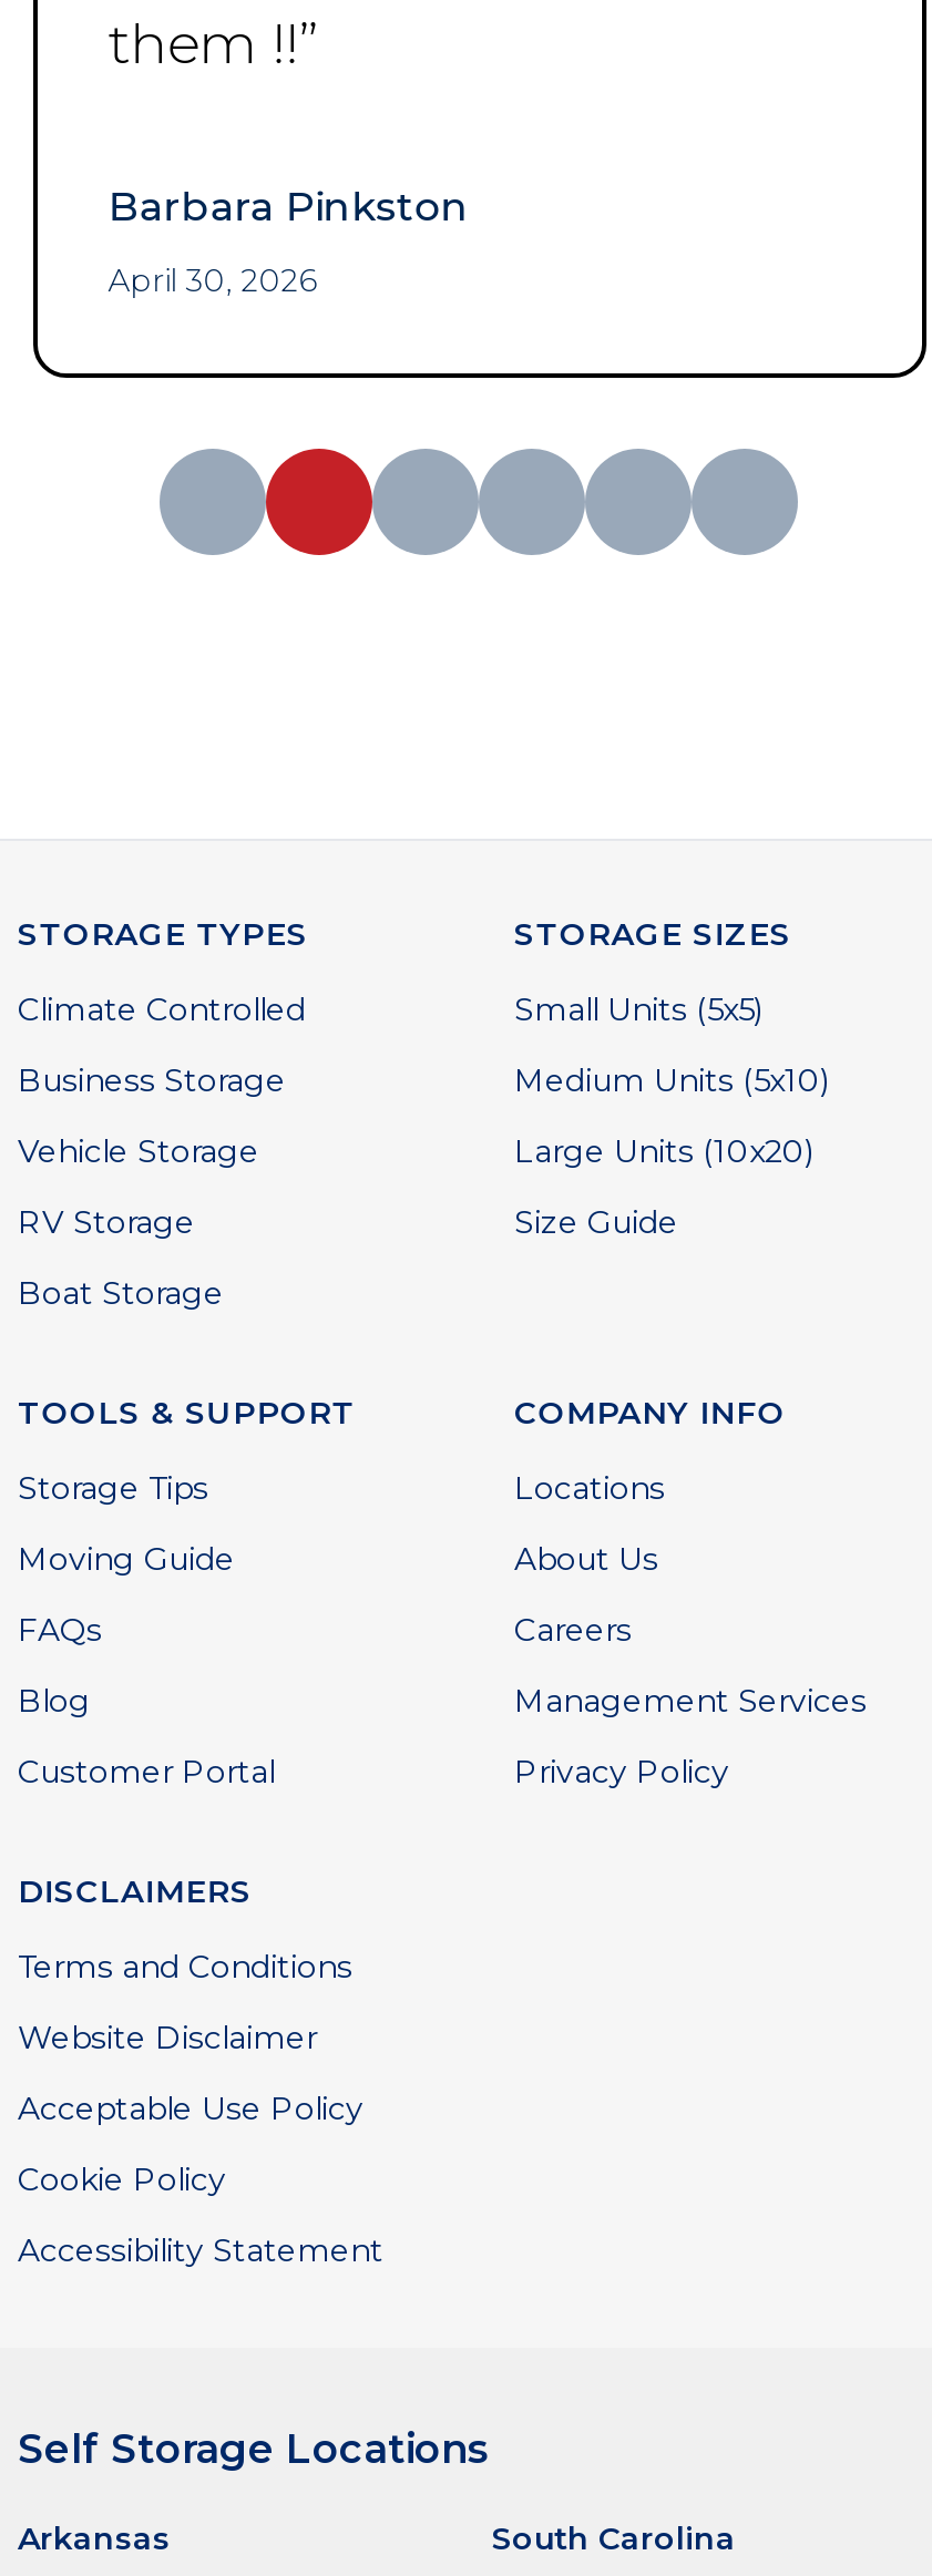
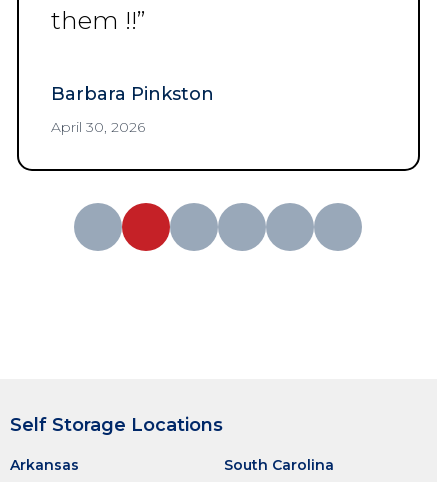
- STORAGE TYPES
- Climate Controlled
- Business Storage
- Vehicle Storage
- RV Storage
- Boat Storage

- STORAGE SIZES
- Small Units (5x5)
- Medium Units (5x10)
- Large Units (10x20)
- Size Guide

- TOOLS & SUPPORT
- Storage Tips
- Moving Guide
- FAQs
- Blog
- Customer Portal

- COMPANY INFO
- Locations
- About Us
- Careers
- Management Services
- Privacy Policy
- DISCLAIMERS
- Terms and Conditions
- Website Disclaimer
- Acceptable Use Policy
- Cookie Policy
- Accessibility Statement
